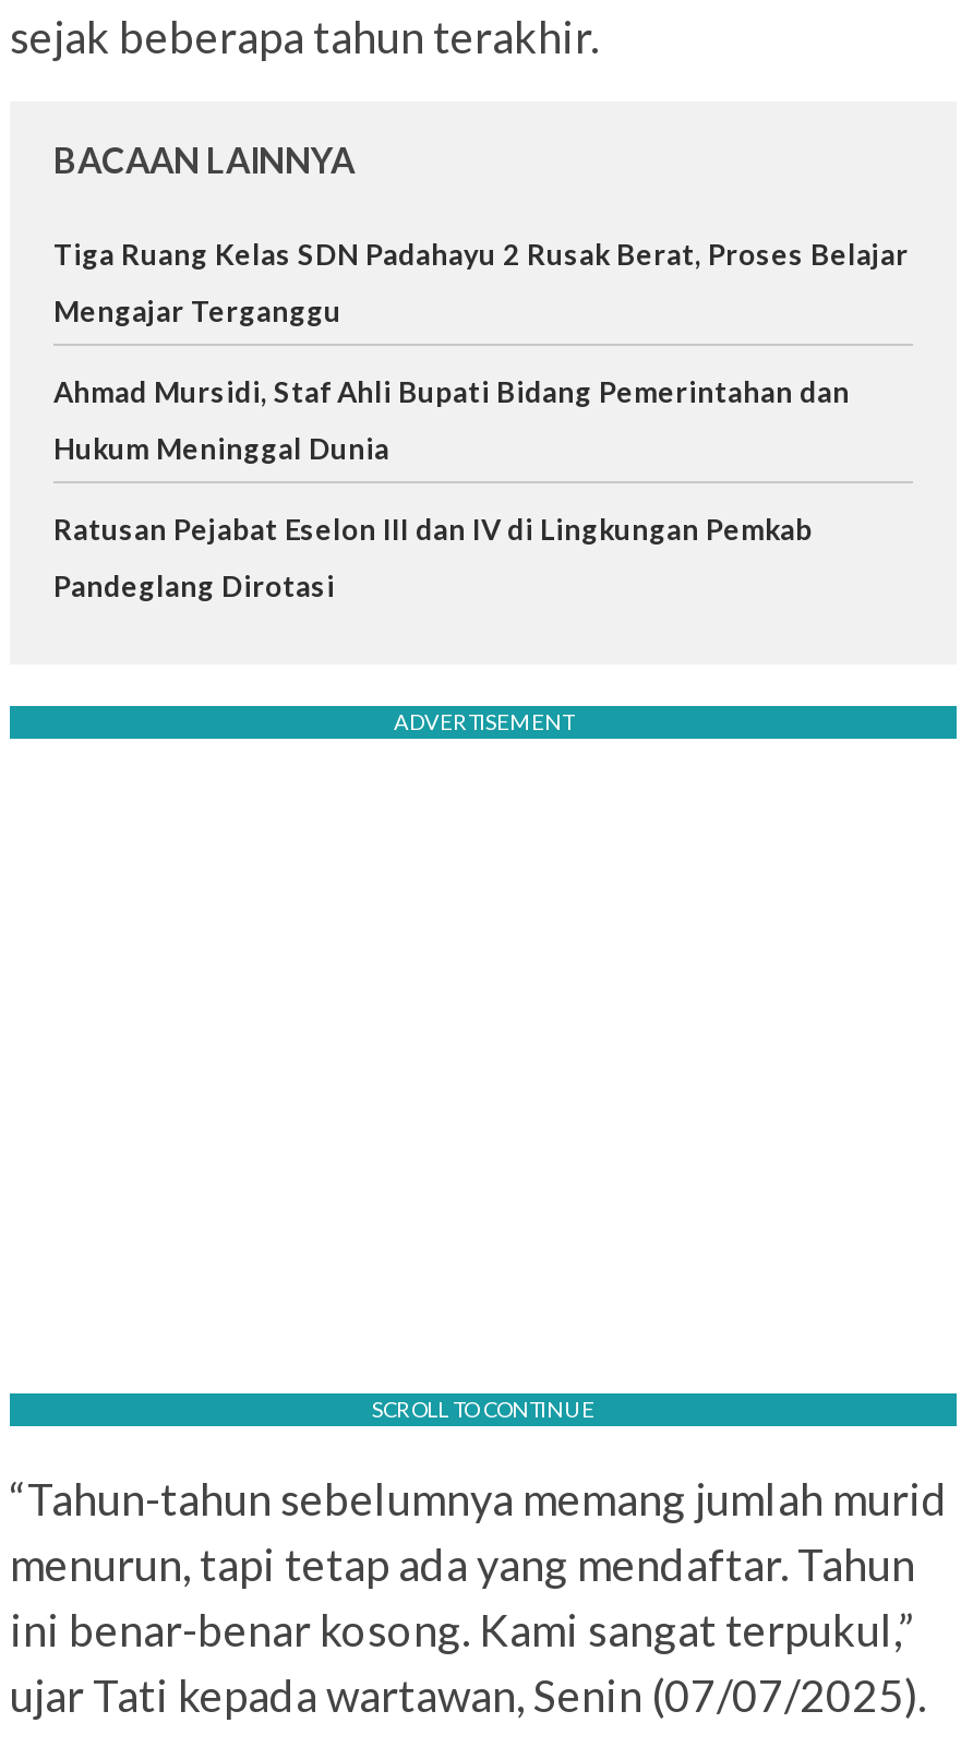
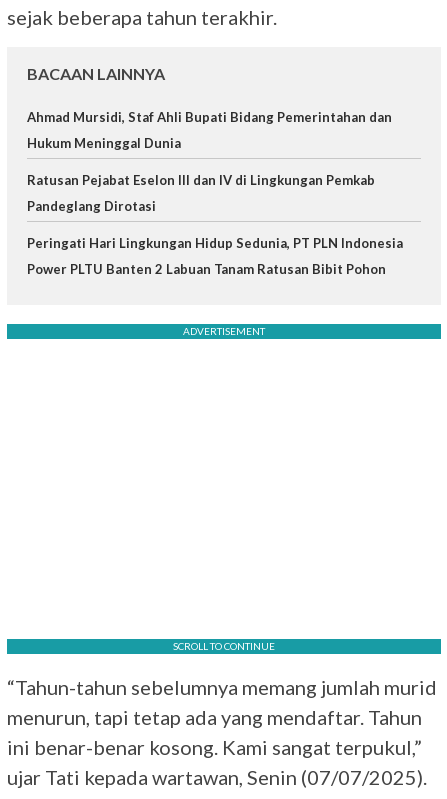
- Tiga Ruang Kelas SDN Padahayu 2 Rusak Berat, Proses Belajar
- Mengajar Terganggu

moved up: Ahmad Mursidi, Staf Ahli Bupati Bidang Pemerintahan dan | Hukum Meninggal Dunia | Ratusan Pejabat Eselon III dan IV di Lingkungan Pemkab | Pandeglang Dirotasi

+ Peringati Hari Lingkungan Hidup Sedunia, PT PLN Indonesia
+ Power PLTU Banten 2 Labuan Tanam Ratusan Bibit Pohon
